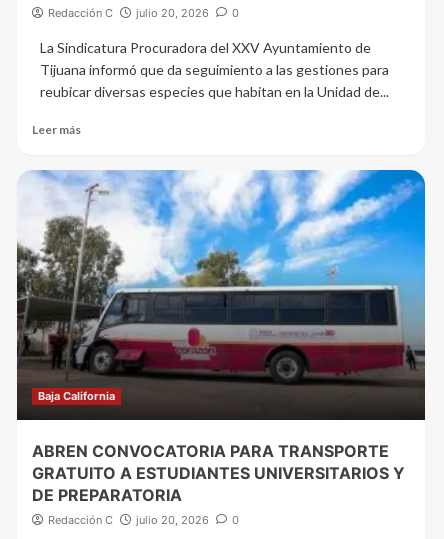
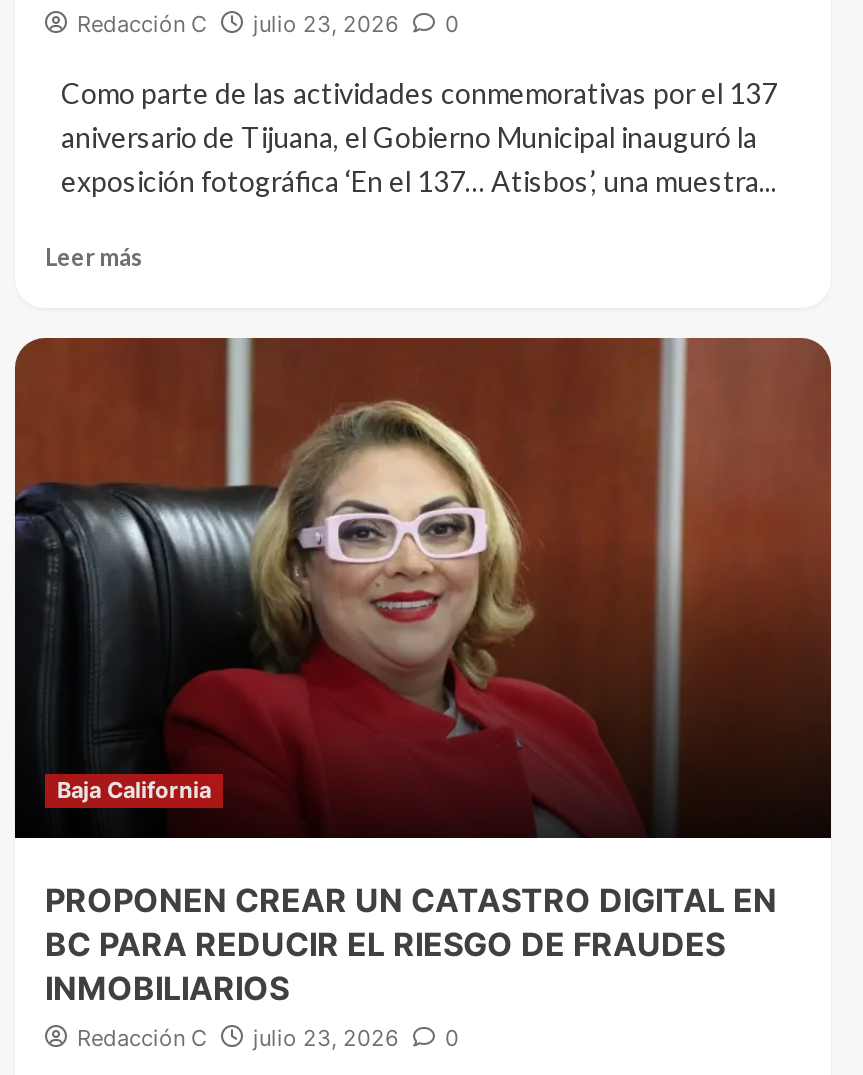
- Redacción C julio 20, 2026 0
+ Redacción C julio 23, 2026 0

- La Sindicatura Procuradora del XXV Ayuntamiento de
- Tijuana informó que da seguimiento a las gestiones para
- reubicar diversas especies que habitan en la Unidad de...
+ Como parte de las actividades conmemorativas por el 137
+ aniversario de Tijuana, el Gobierno Municipal inauguró la
+ exposición fotográfica ‘En el 137… Atisbos’, una muestra...

- [image]
- ABREN CONVOCATORIA PARA TRANSPORTE
- GRATUITO A ESTUDIANTES UNIVERSITARIOS Y
- DE PREPARATORIA
+ [image]
+ PROPONEN CREAR UN CATASTRO DIGITAL EN
+ BC PARA REDUCIR EL RIESGO DE FRAUDES
+ INMOBILIARIOS

- Redacción C julio 20, 2026 0
+ Redacción C julio 23, 2026 0
